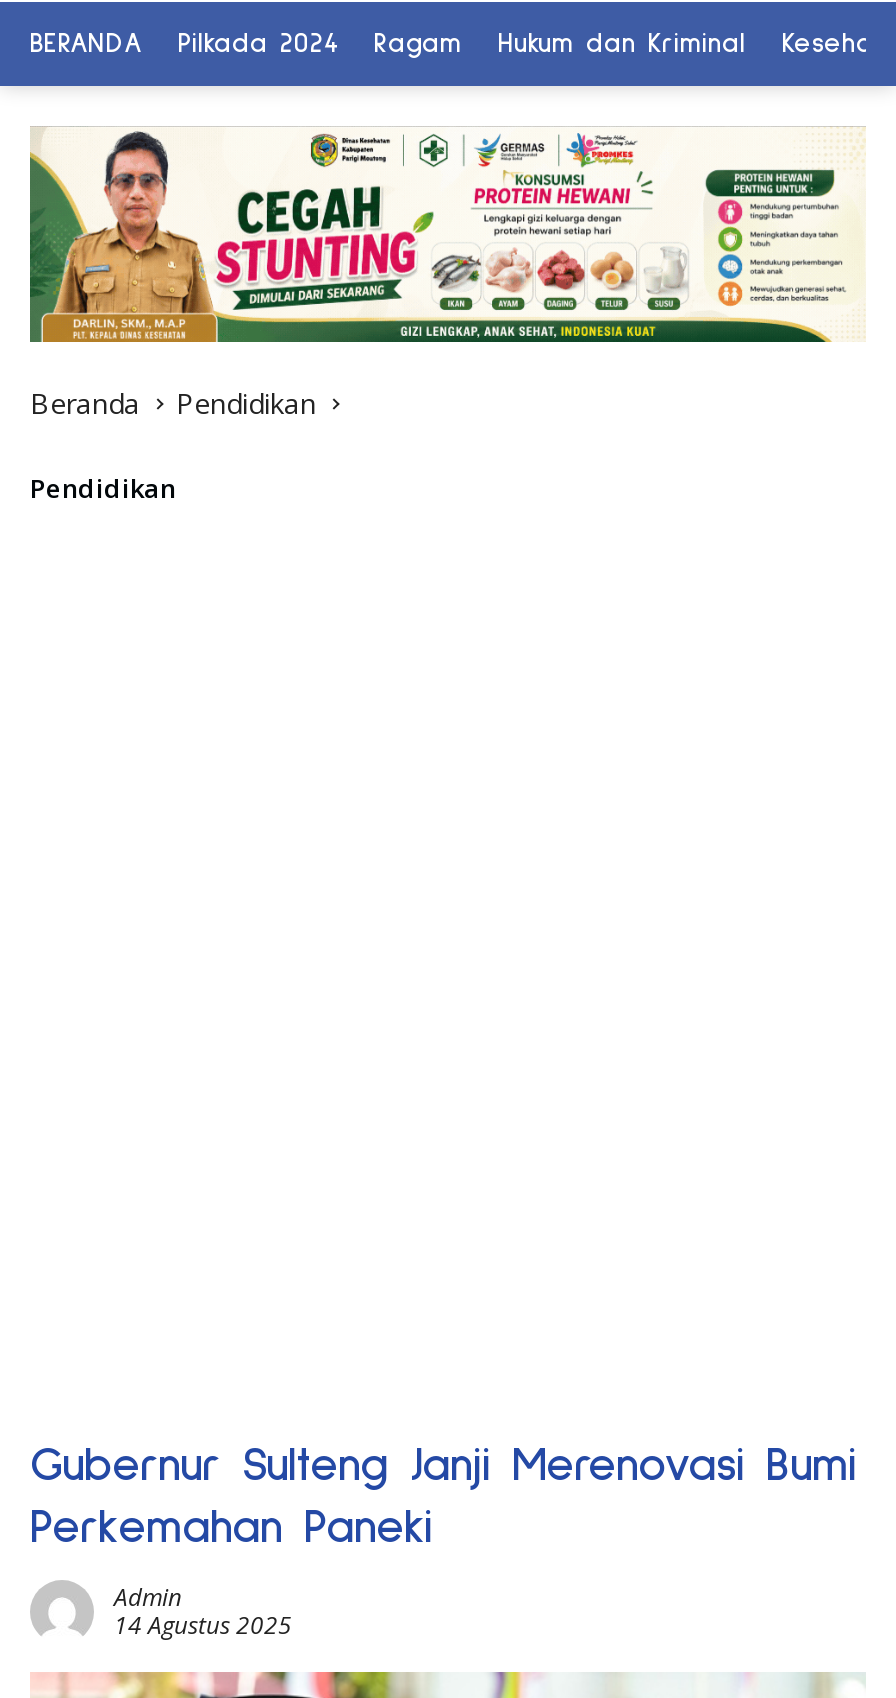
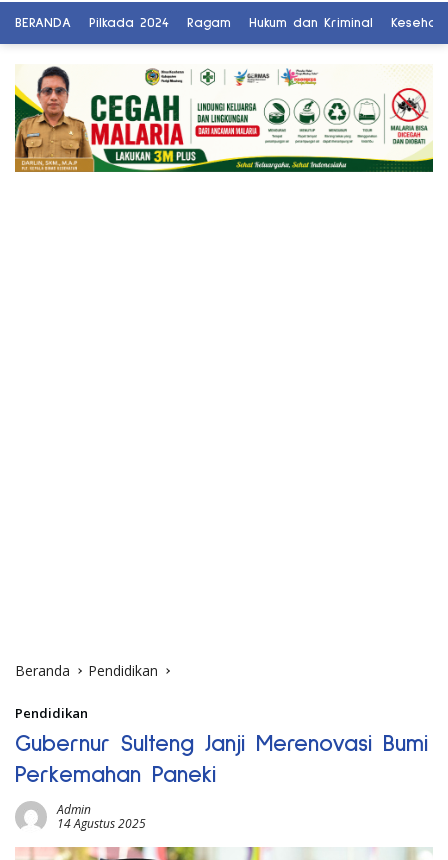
- [image]
+ [image]

moved down: Beranda | Pendidikan | Pendidikan
